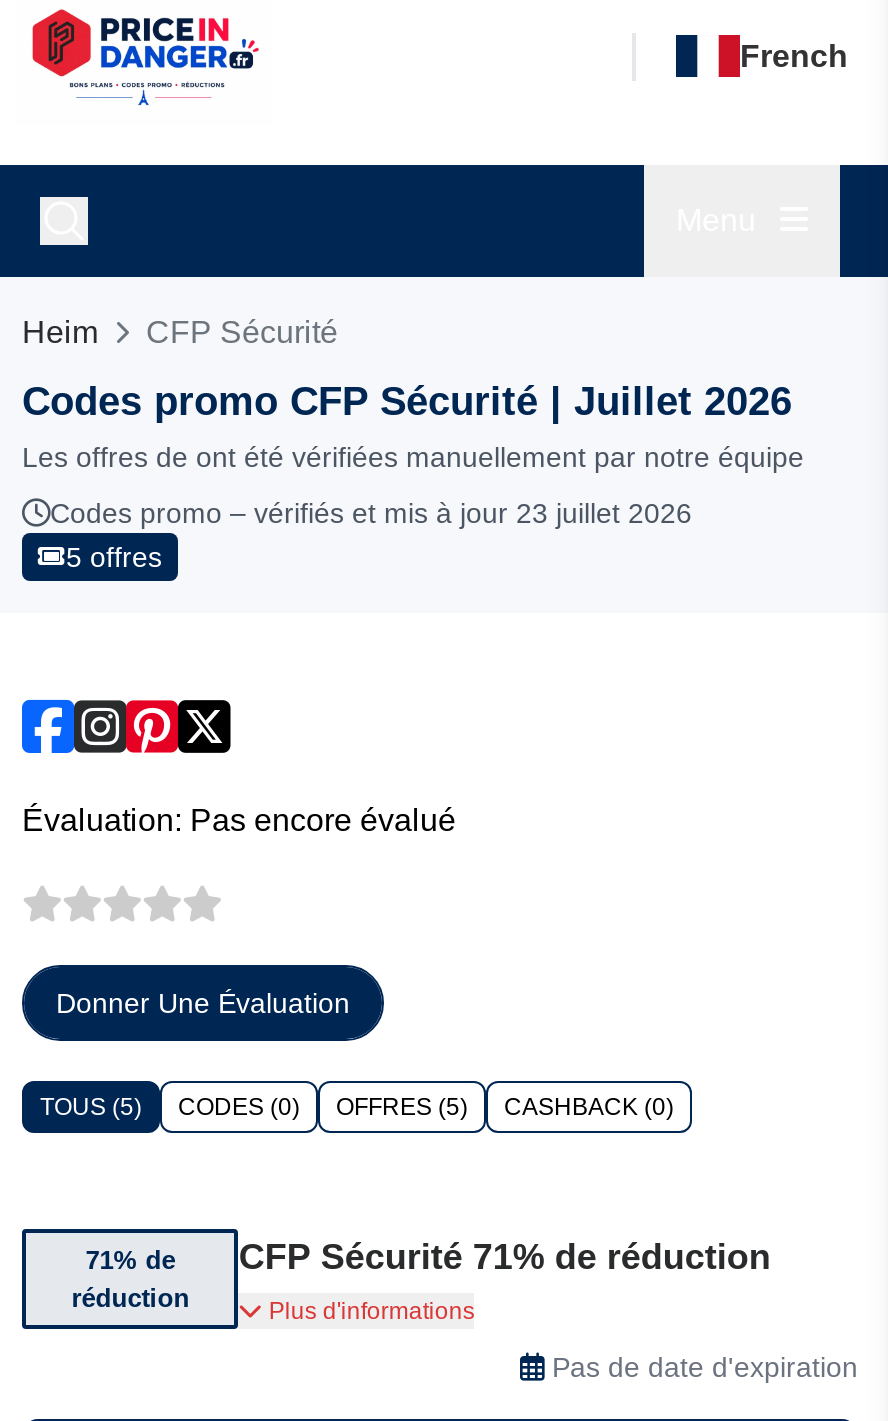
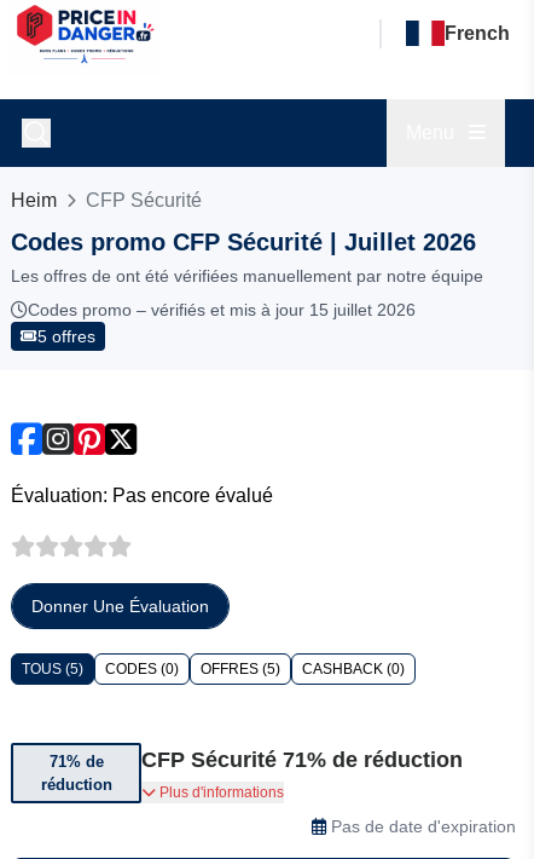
- Codes promo – vérifiés et mis à jour 23 juillet 2026
+ Codes promo – vérifiés et mis à jour 15 juillet 2026
